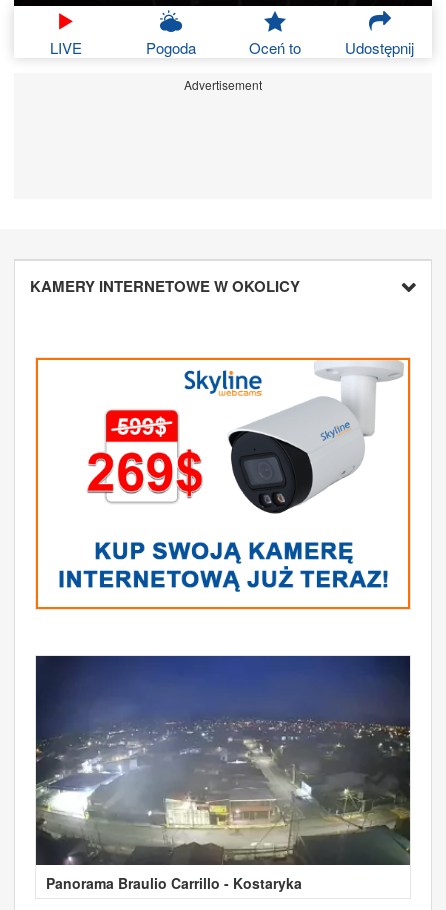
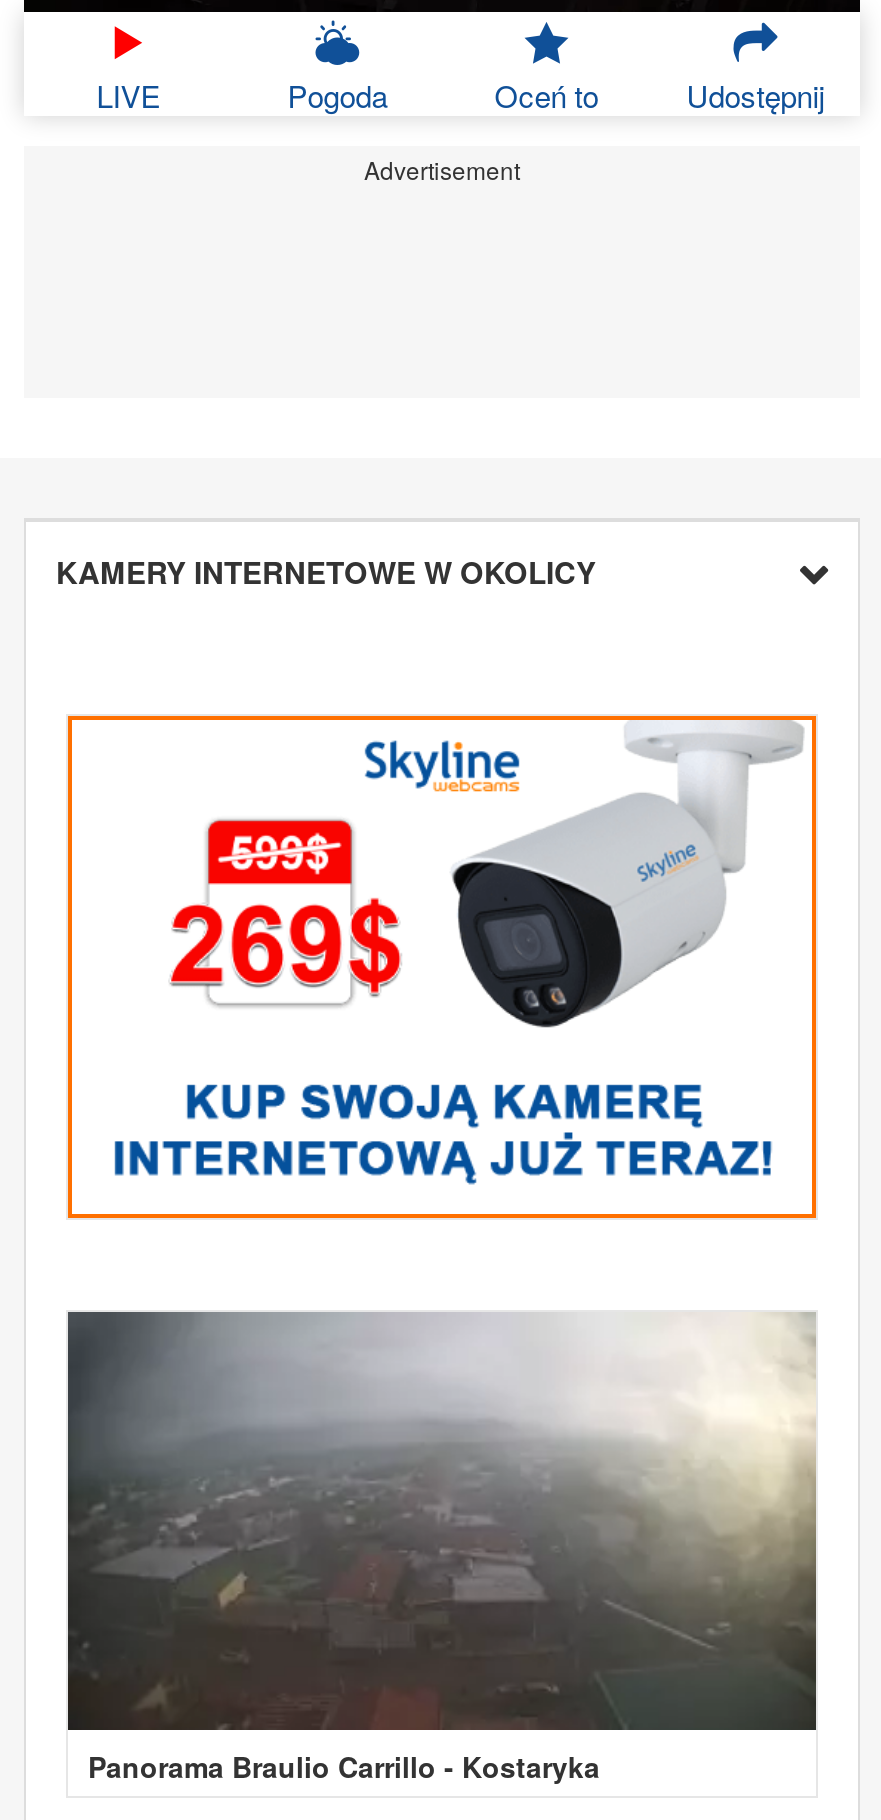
- [image]
+ [image]
